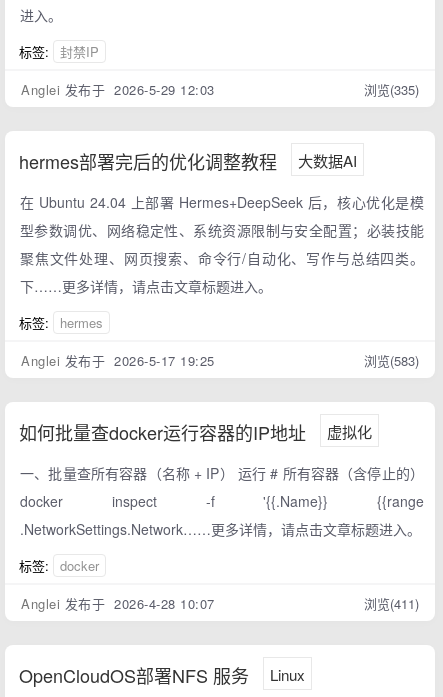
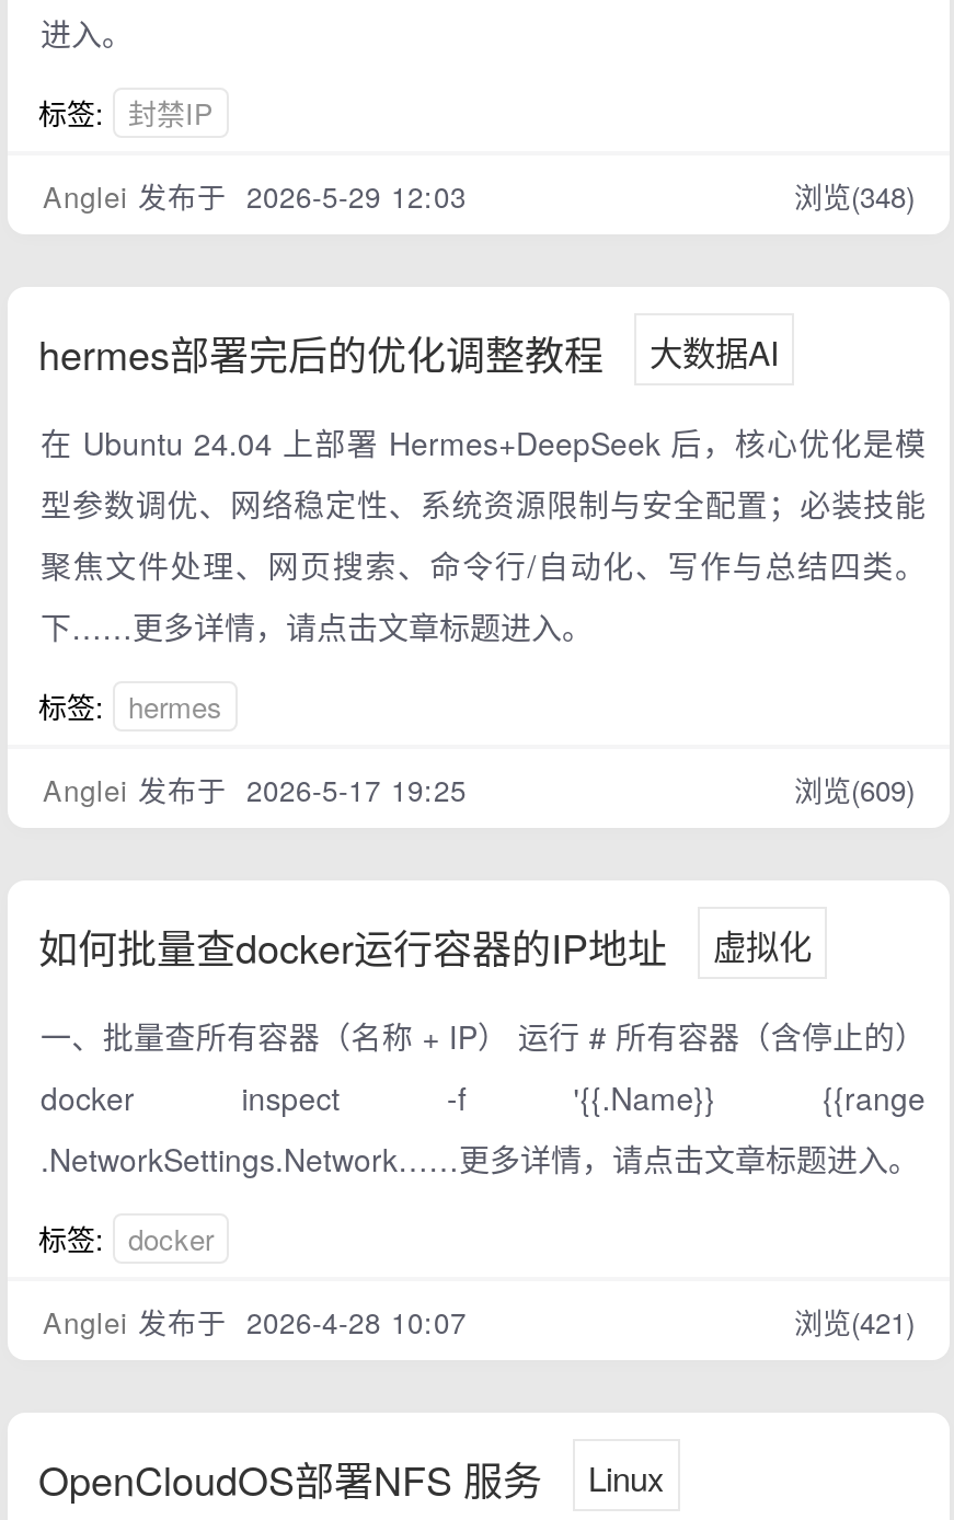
- 浏览(335)
+ 浏览(348)

- 浏览(583)
+ 浏览(609)

- 浏览(411)
+ 浏览(421)
